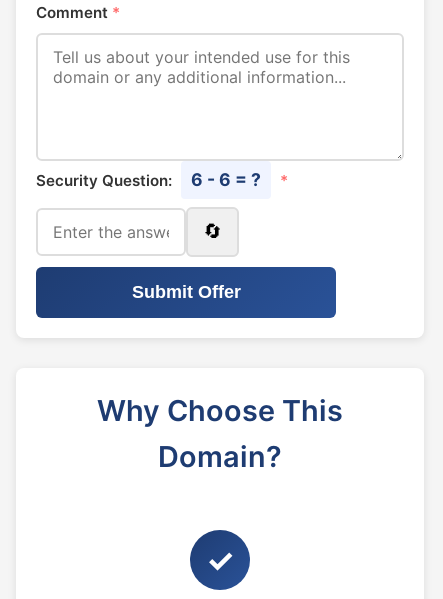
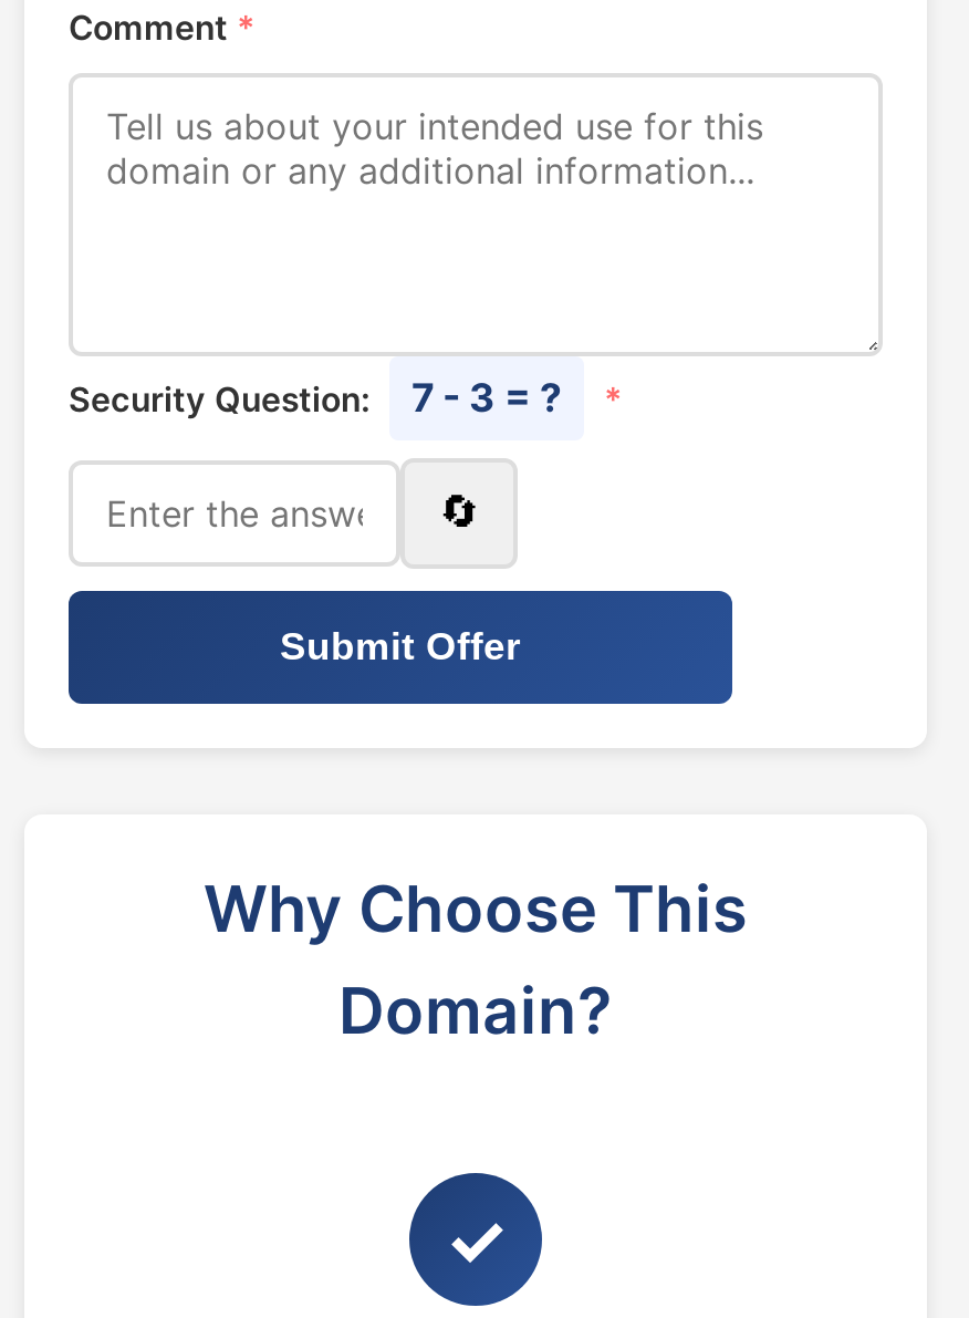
- 6 - 6 = ?
+ 7 - 3 = ?
